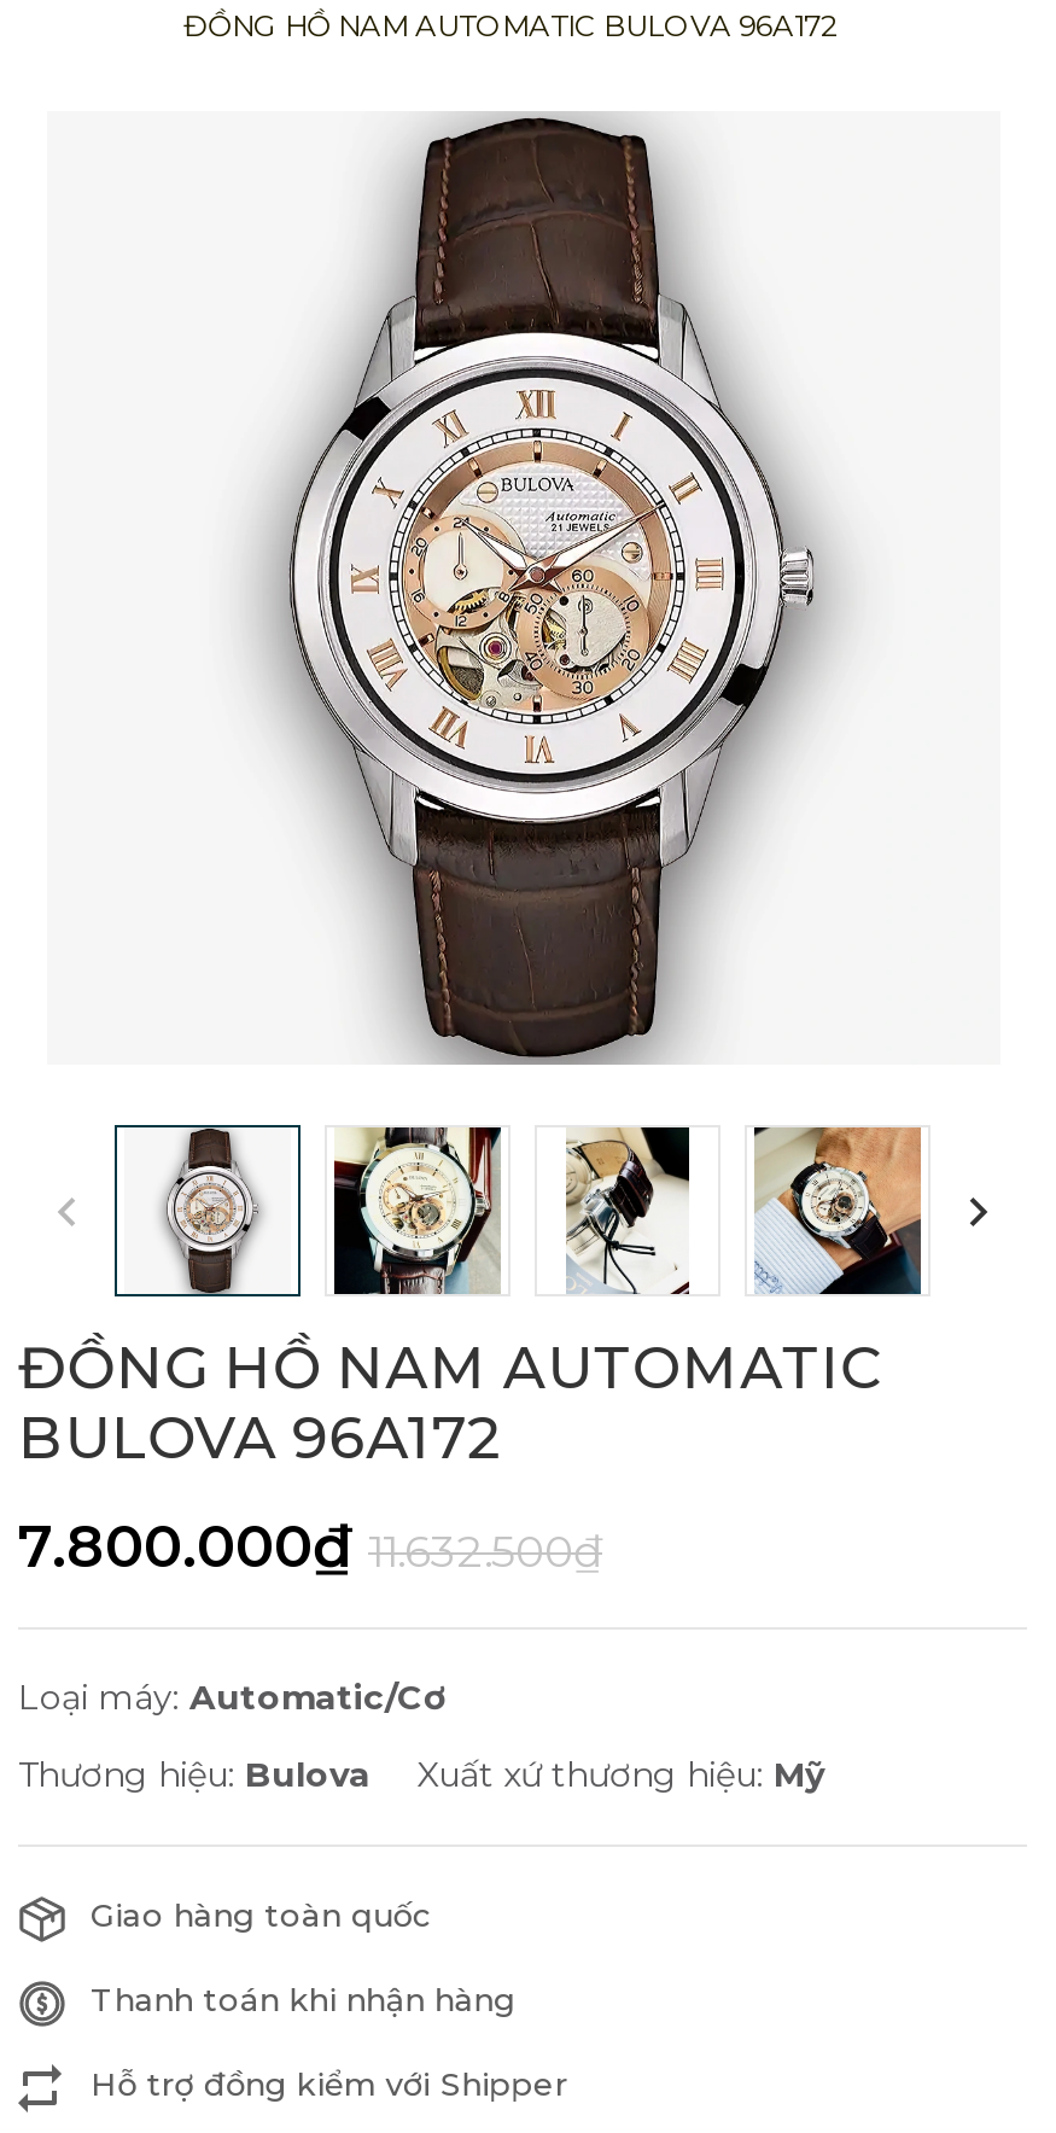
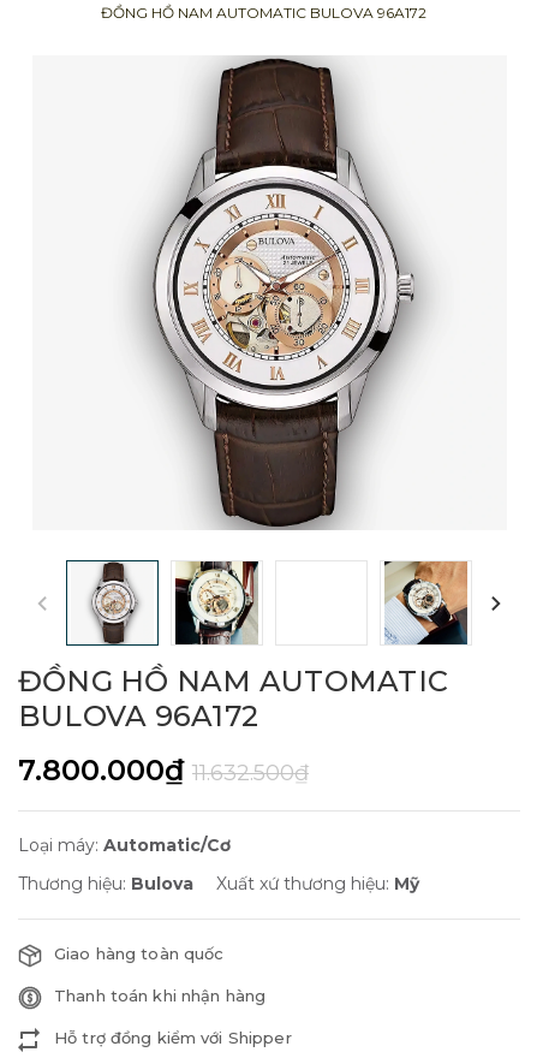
- [image]
